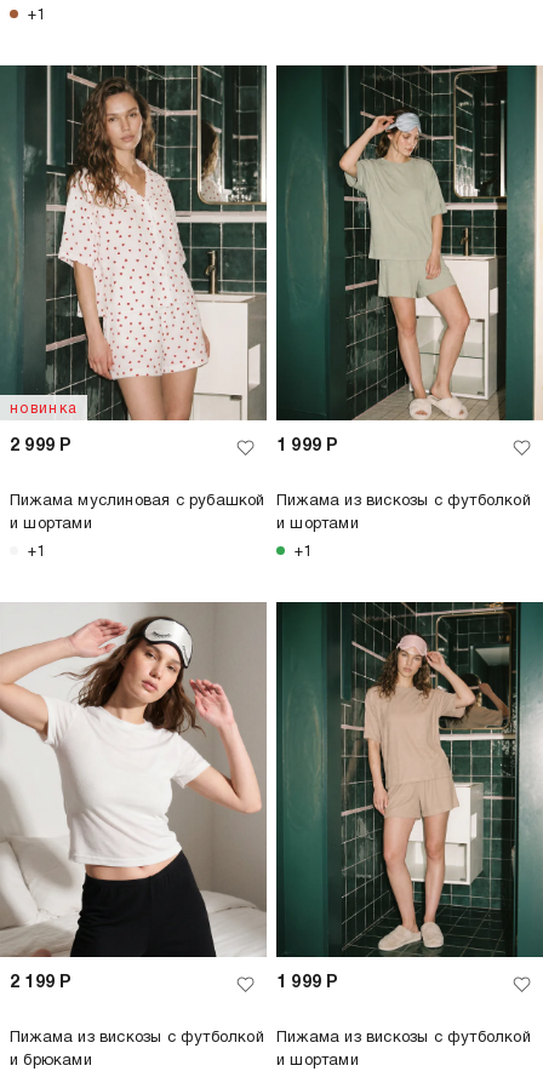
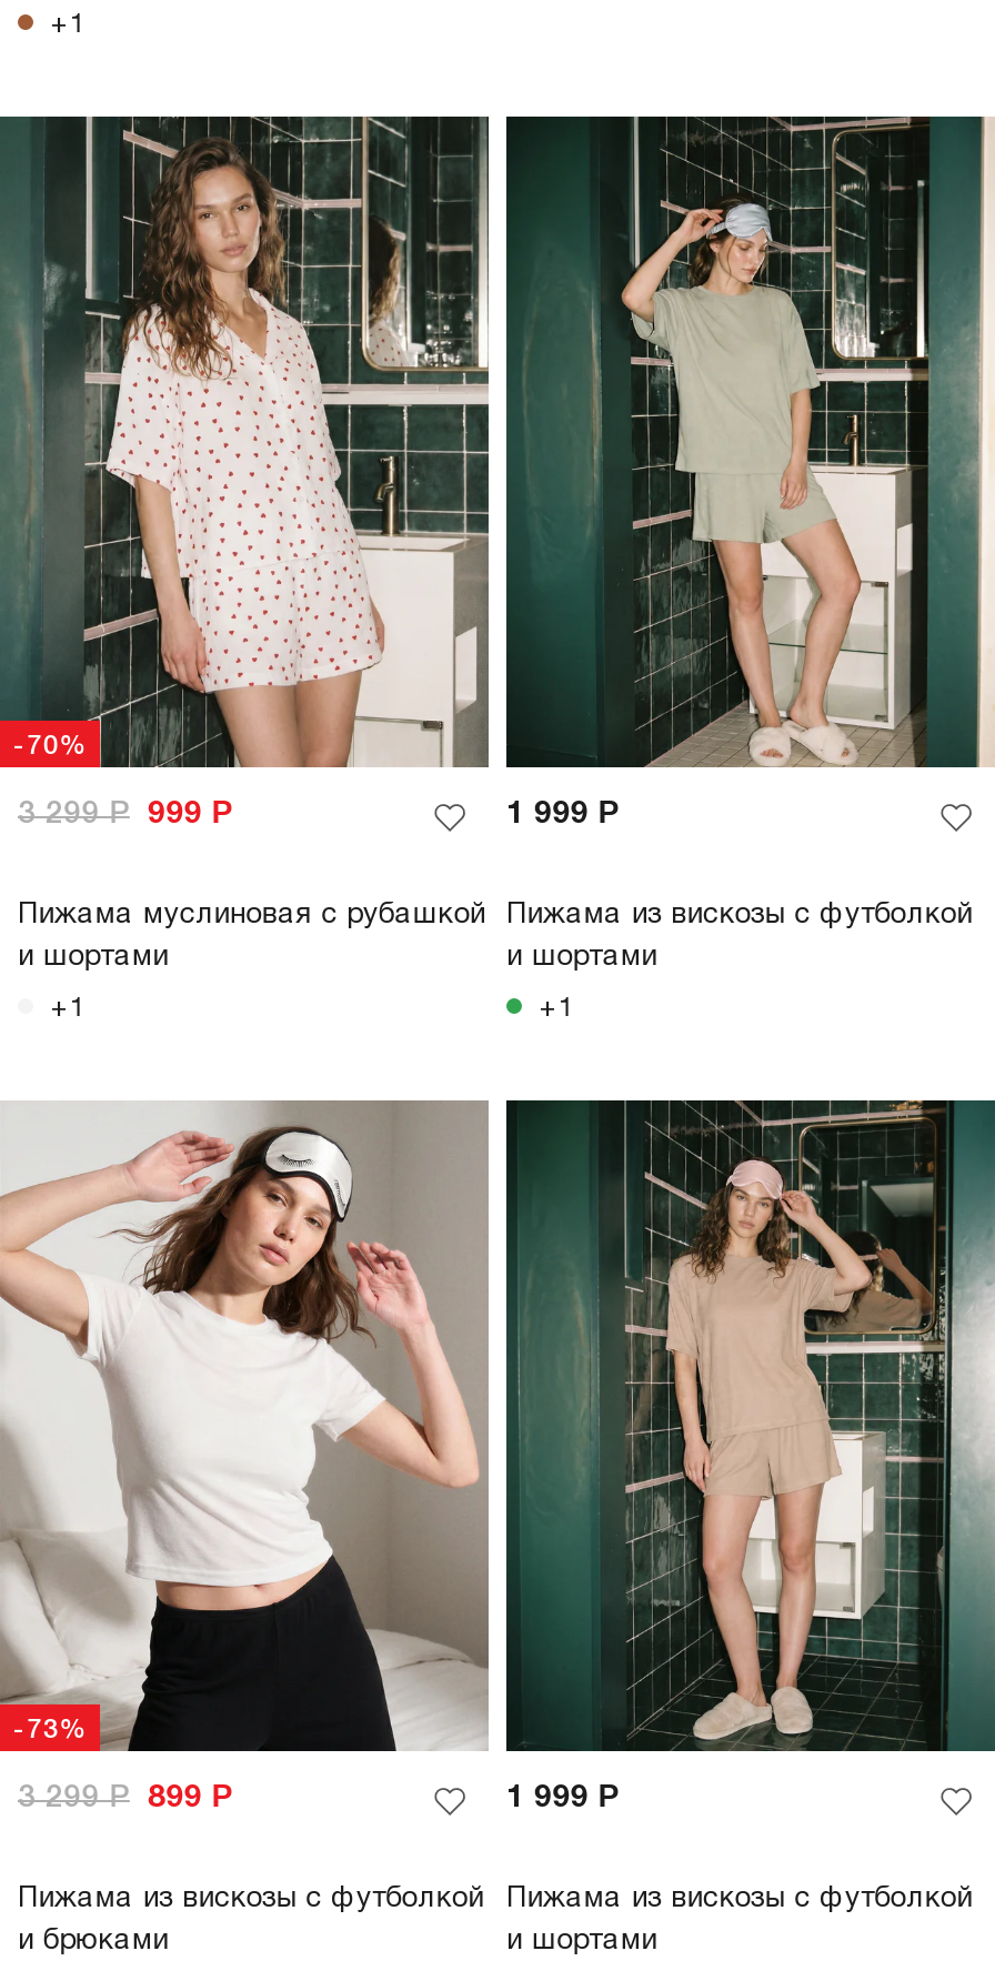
- новинка
+ -70%

- 2 999 Р
+ 3 299Р
+ 999 Р

- 2 199 Р
+ -73%
+ 3 299Р
+ 899 Р
